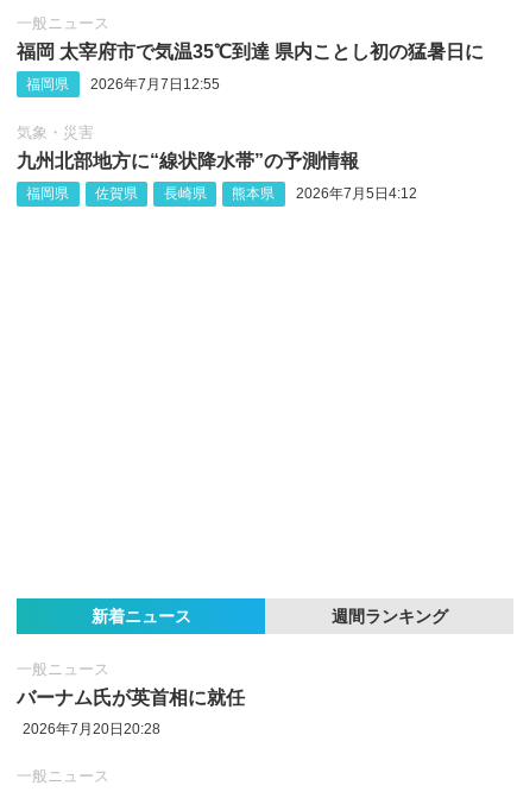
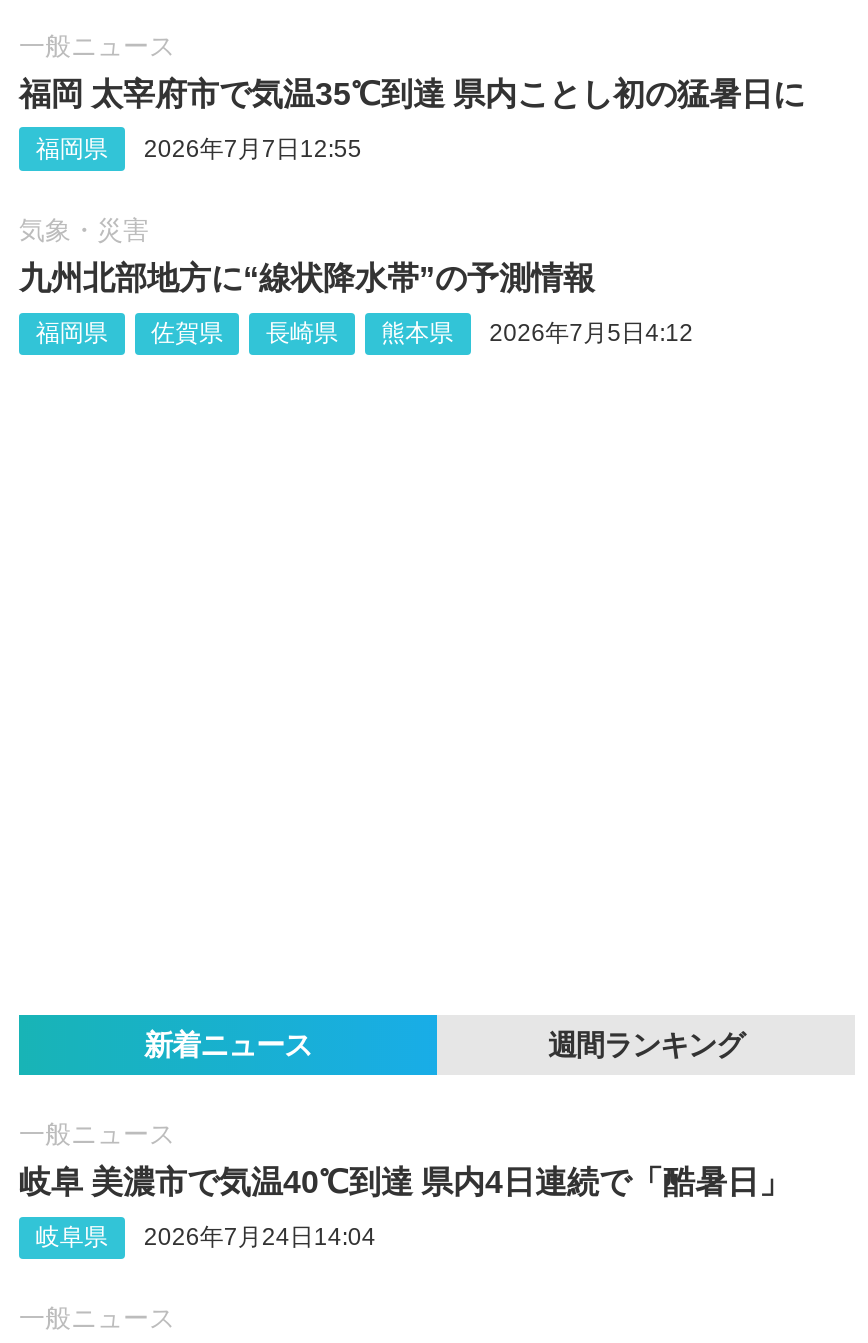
- バーナム氏が英首相に就任
+ 岐阜 美濃市で気温40℃到達 県内4日連続で「酷暑日」

- 2026年7月20日20:28
+ 岐阜県
+ 2026年7月24日14:04
